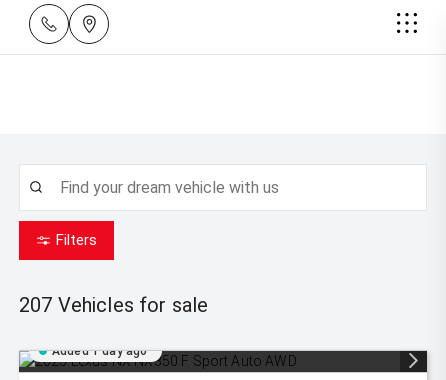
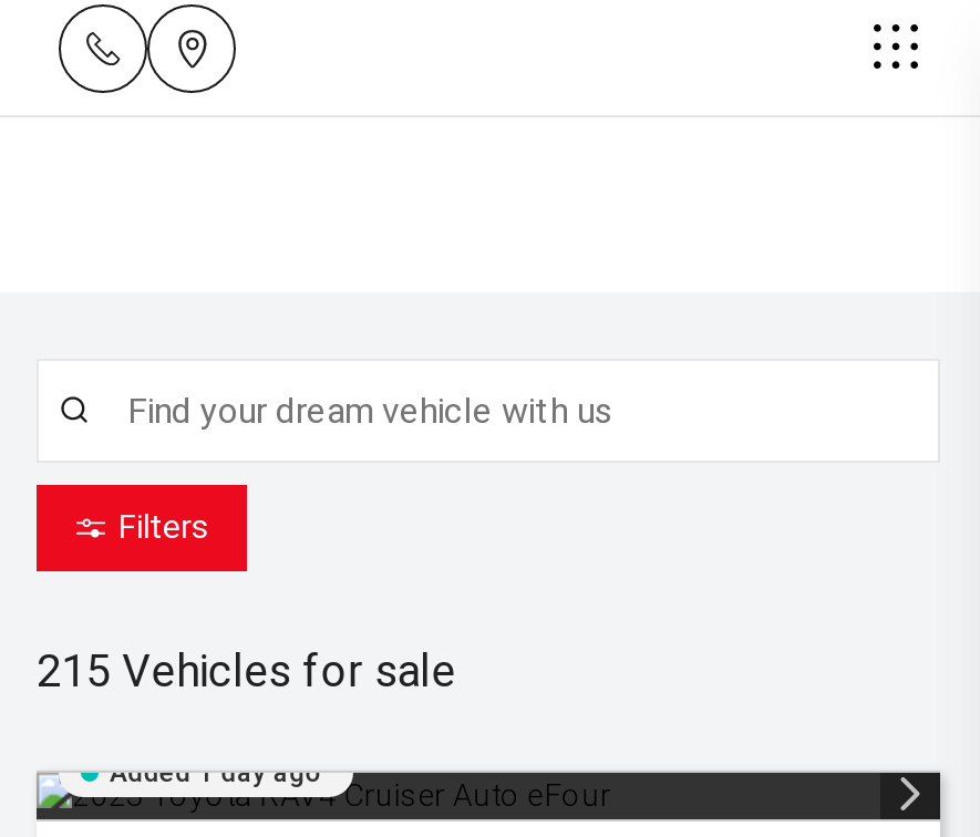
- 207 Vehicles for sale
+ 215 Vehicles for sale
